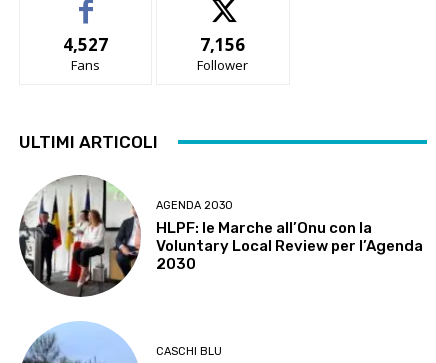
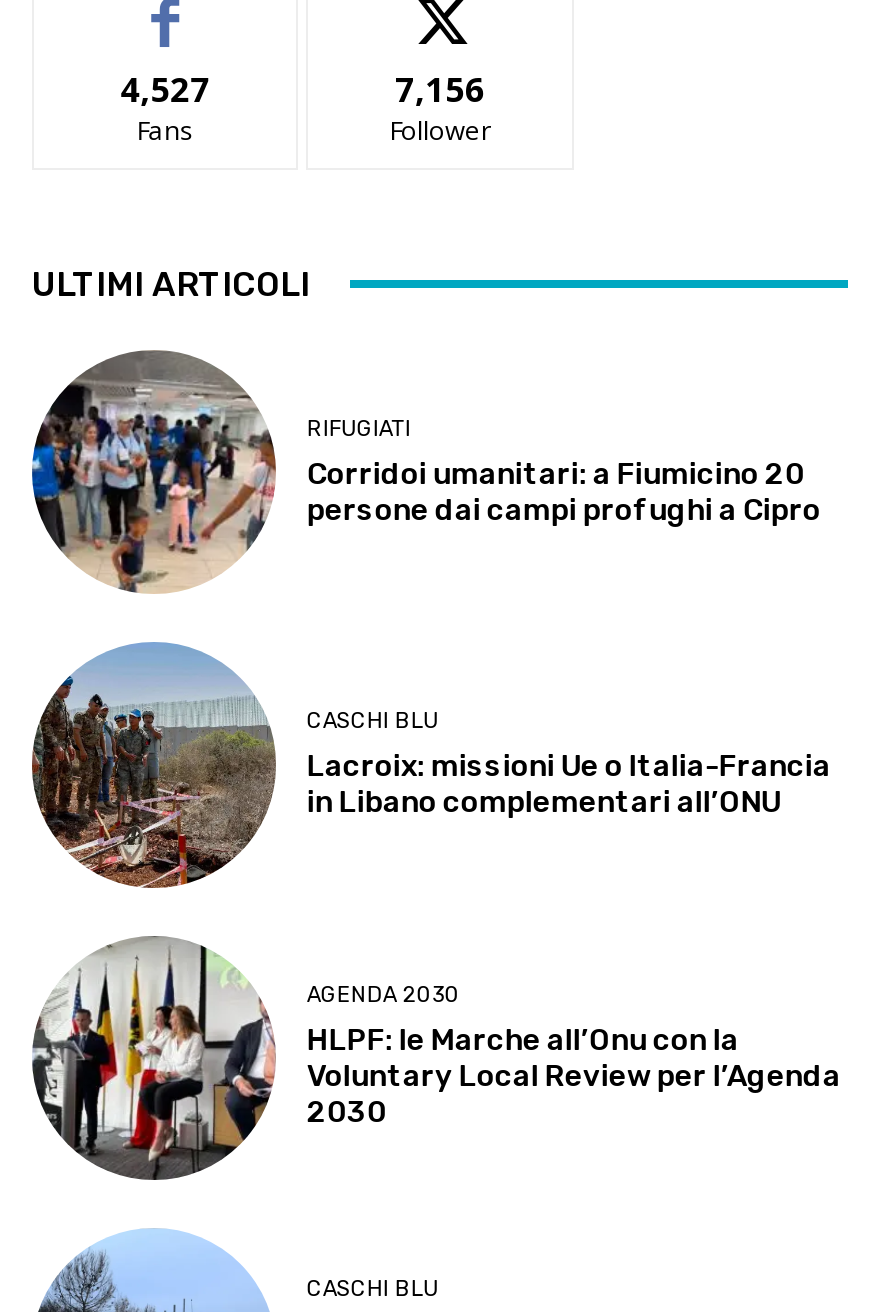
+ [image]
+ CASCHI BLU
+ Lacroix: missioni Ue o Italia-Francia
+ in Libano complementari all’ONU

+ [image]
+ RIFUGIATI
+ Corridoi umanitari: a Fiumicino 20
+ persone dai campi profughi a Cipro
